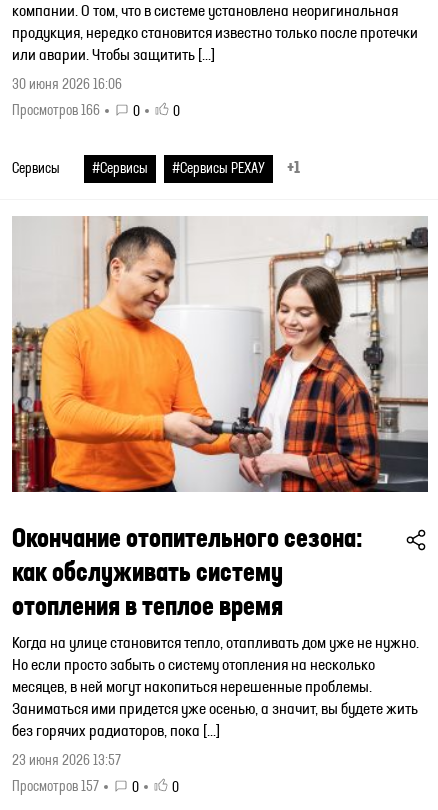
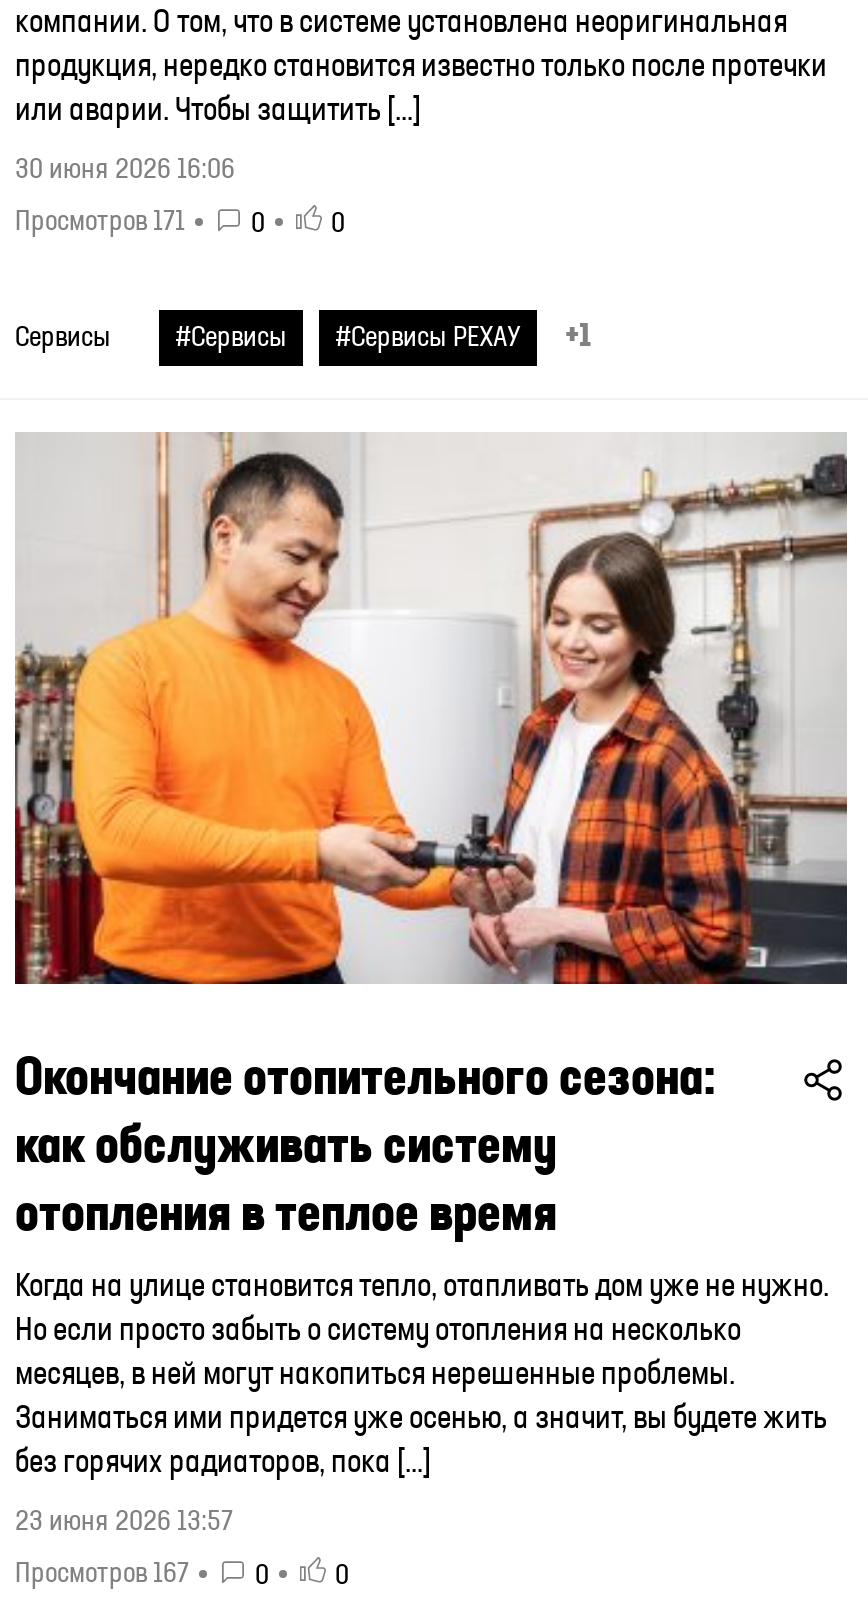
- Просмотров 166
+ Просмотров 171

- Просмотров 157
+ Просмотров 167
